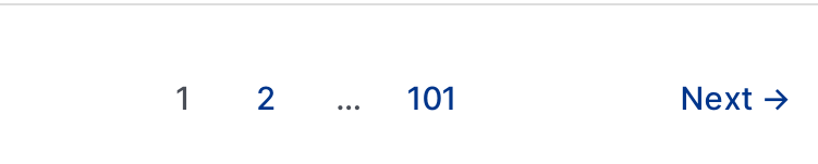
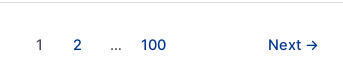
- 101
+ 100
